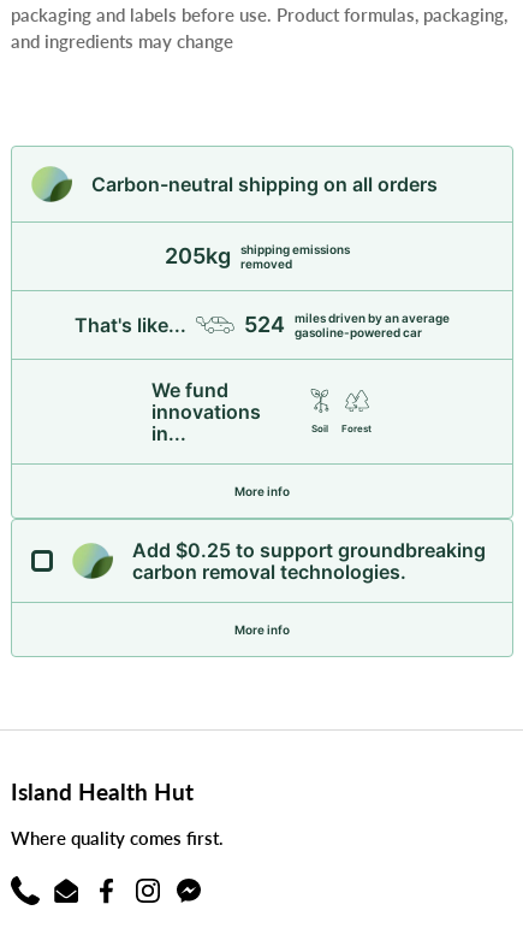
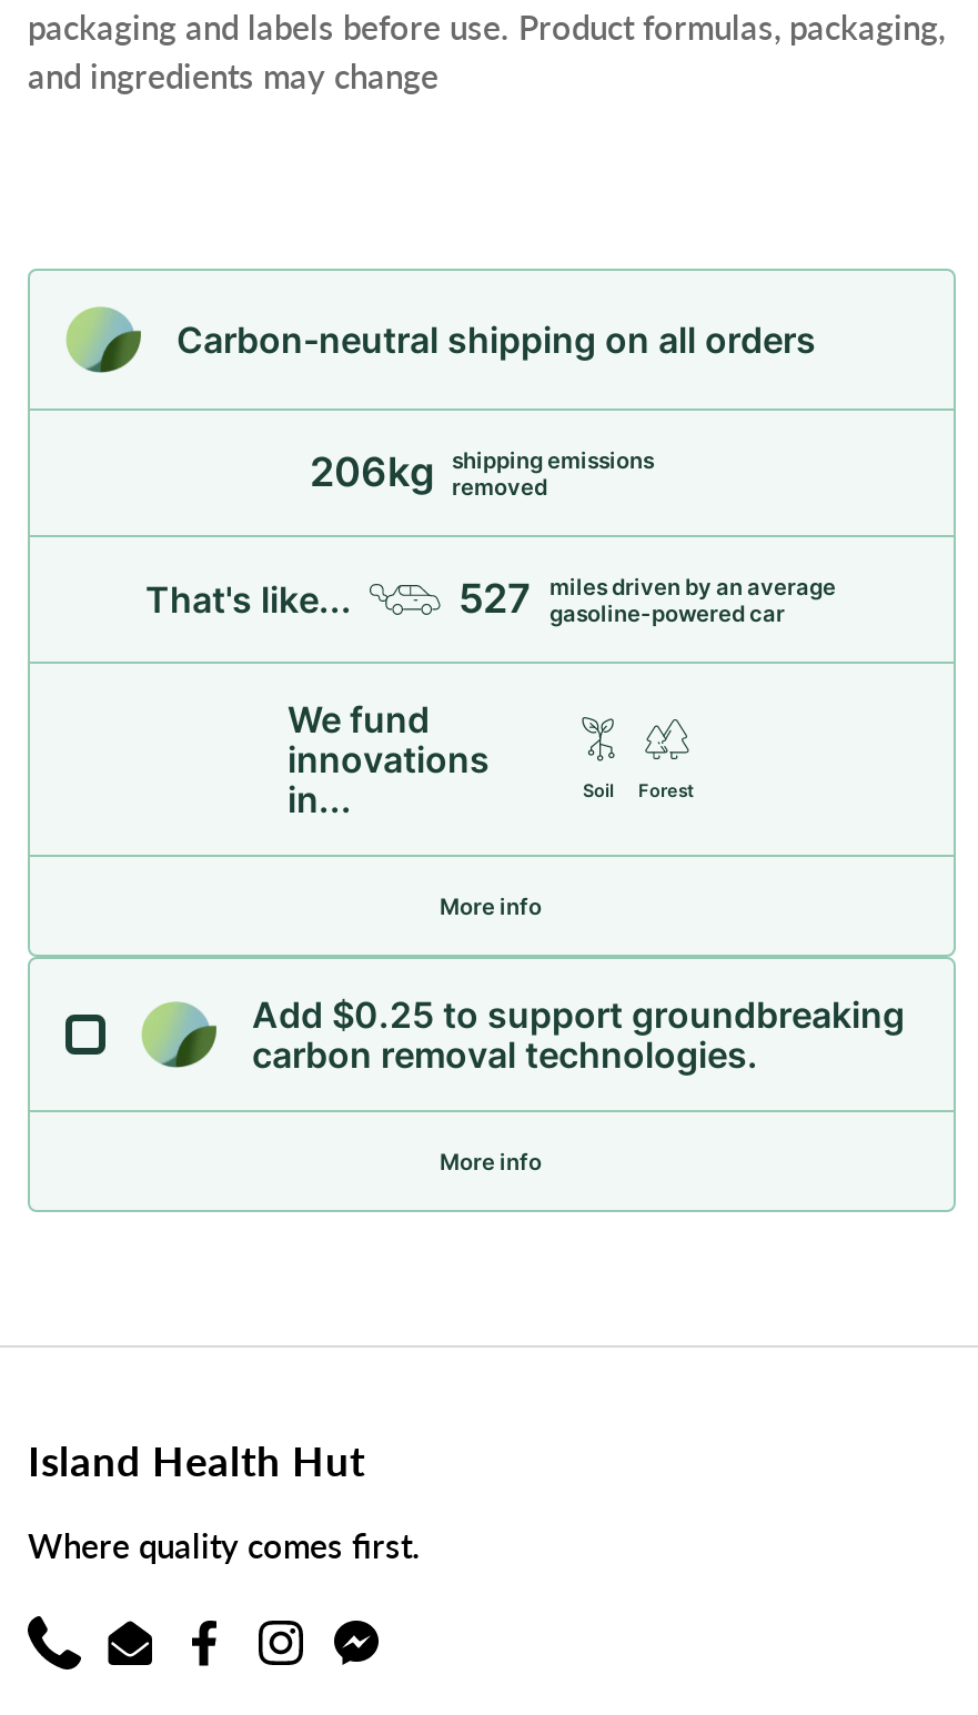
- 205kg shipping emissions removed
+ 206kg shipping emissions removed

- 524 miles driven by an average gasoline-powered car
+ 527 miles driven by an average gasoline-powered car
